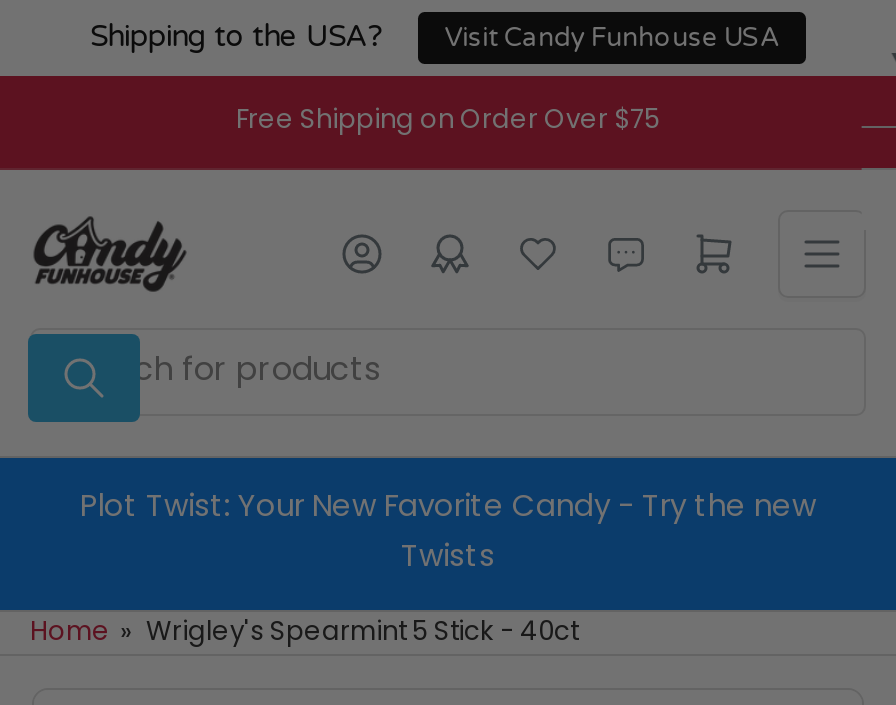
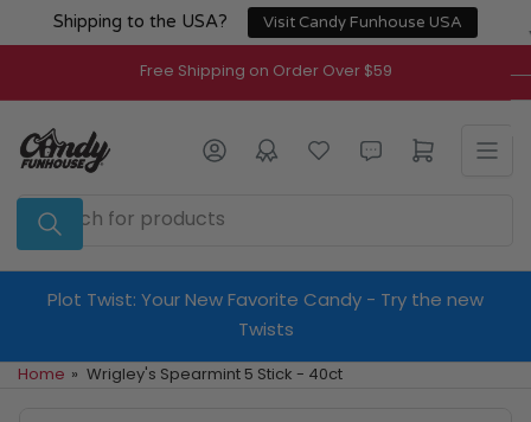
- Free Shipping on Order Over $75
+ Free Shipping on Order Over $59
